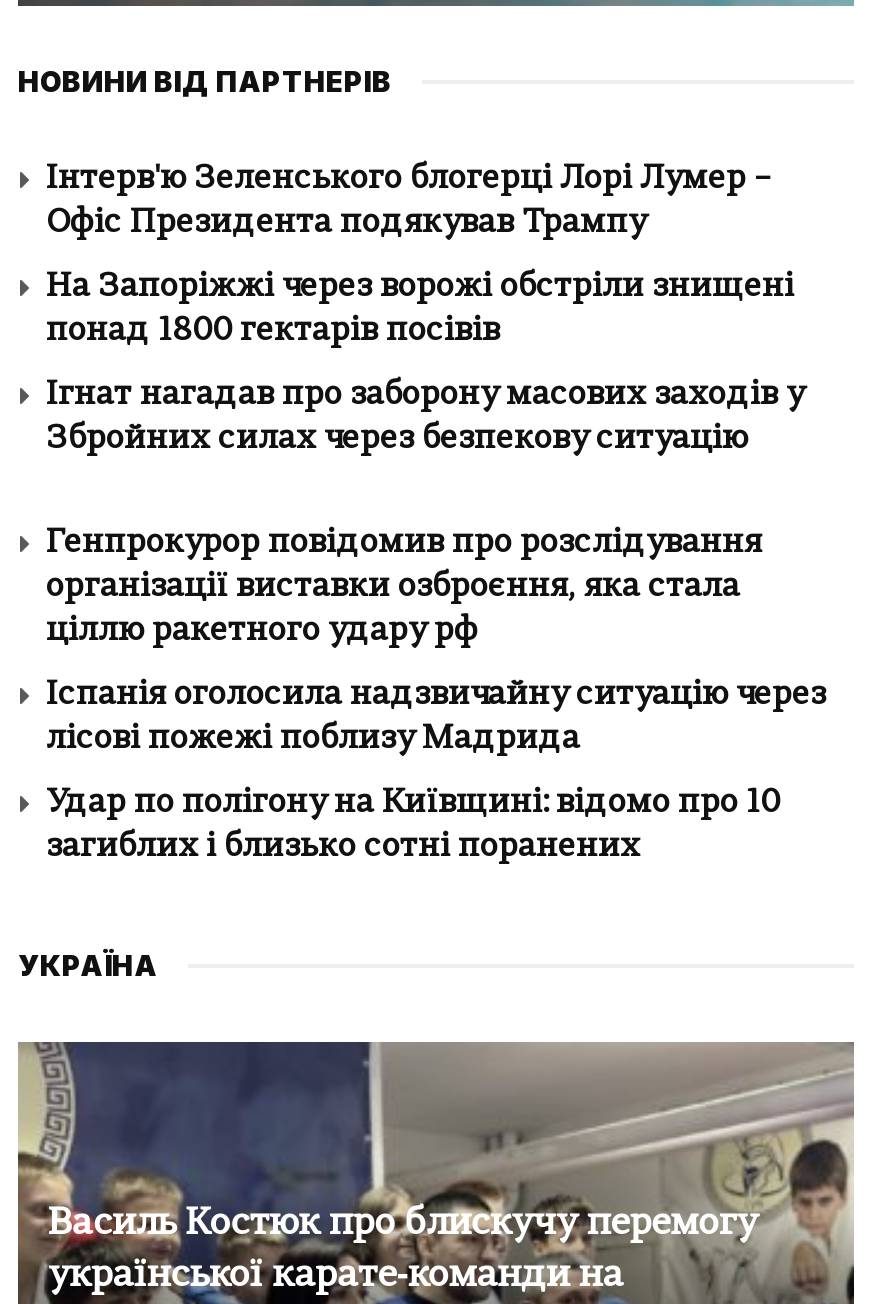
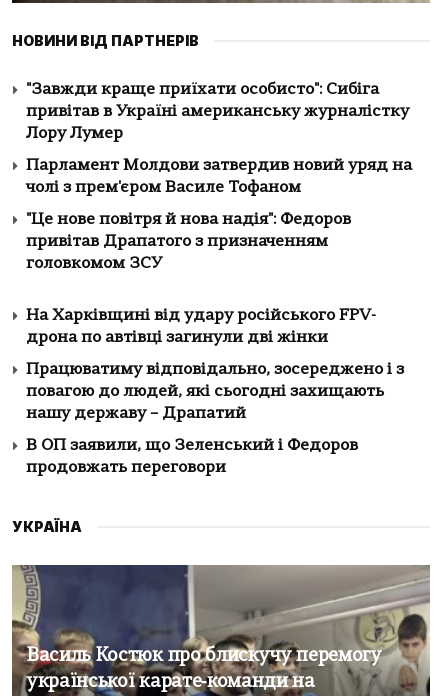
- Інтерв'ю Зеленського блогерці Лорі Лумер –
- Офіс Президента подякував Трампу
+ "Завжди краще приїхати особисто": Сибіга
+ привітав в Україні американську журналістку
+ Лору Лумер

- На Запоріжжі через ворожі обстріли знищені
- понад 1800 гектарів посівів
+ Парламент Молдови затвердив новий уряд на
+ чолі з прем'єром Василе Тофаном

- Ігнат нагадав про заборону масових заходів у
- Збройних силах через безпекову ситуацію
+ "Це нове повітря й нова надія": Федоров
+ привітав Драпатого з призначенням
+ головкомом ЗСУ

- Генпрокурор повідомив про розслідування
- організації виставки озброєння, яка стала
- ціллю ракетного удару рф
+ На Харківщині від удару російського FPV-
+ дрона по автівці загинули дві жінки

- Іспанія оголосила надзвичайну ситуацію через
- лісові пожежі поблизу Мадрида
+ Працюватиму відповідально, зосереджено і з
+ повагою до людей, які сьогодні захищають
+ нашу державу – Драпатий

- Удар по полігону на Київщині: відомо про 10
- загиблих і близько сотні поранених
+ В ОП заявили, що Зеленський і Федоров
+ продовжать переговори
